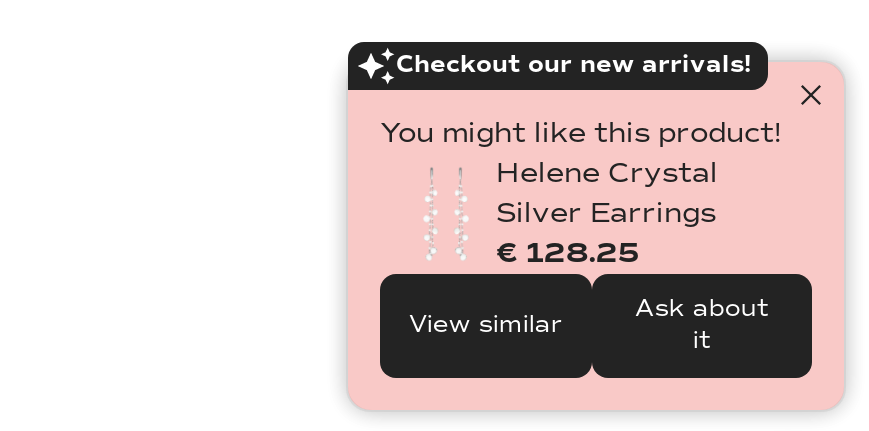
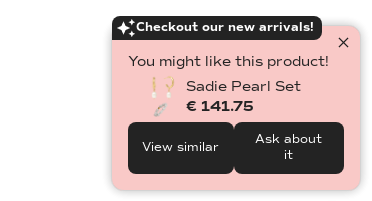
- Helene Crystal
- Silver Earrings
- € 128.25
+ Sadie Pearl Set
+ € 141.75
